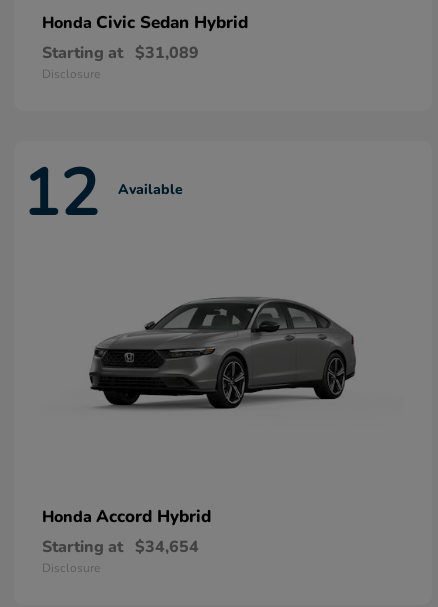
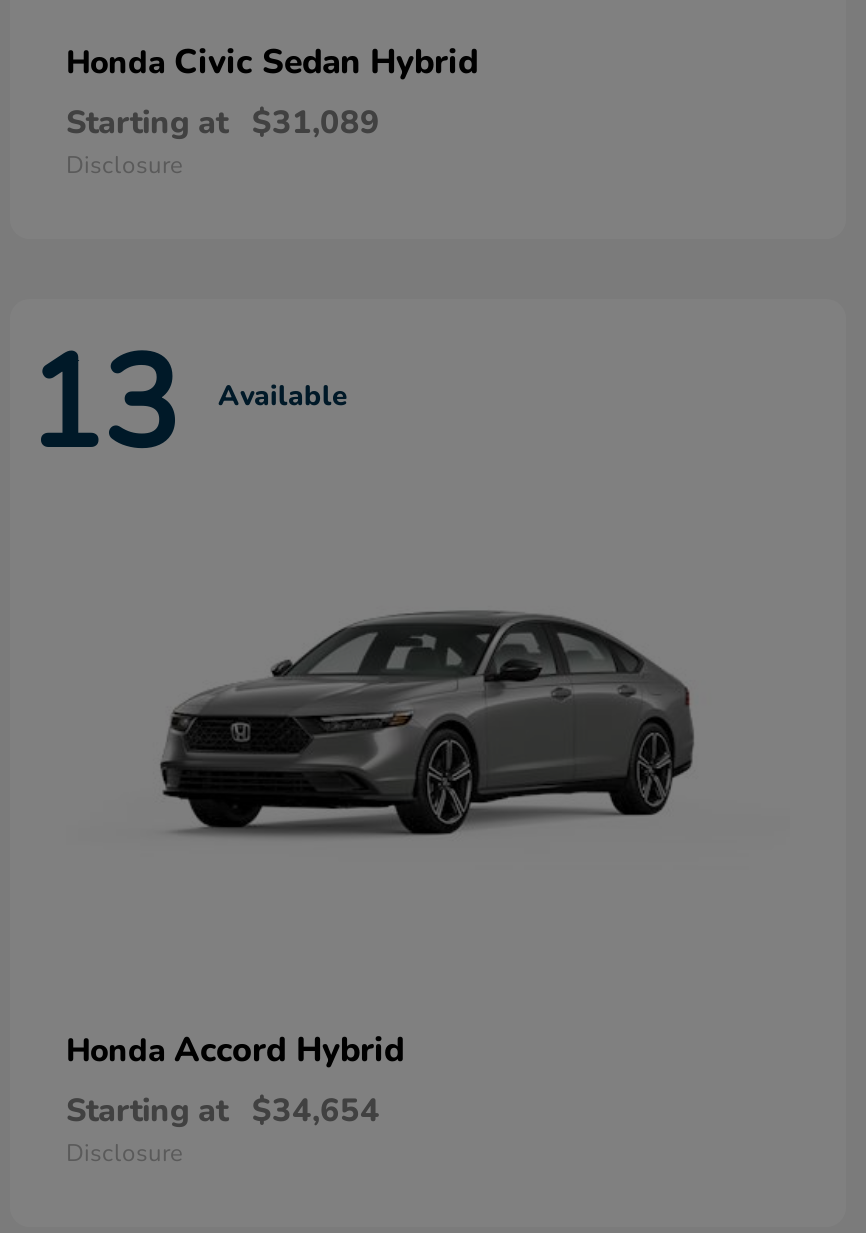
- 12 Available
+ 13 Available
